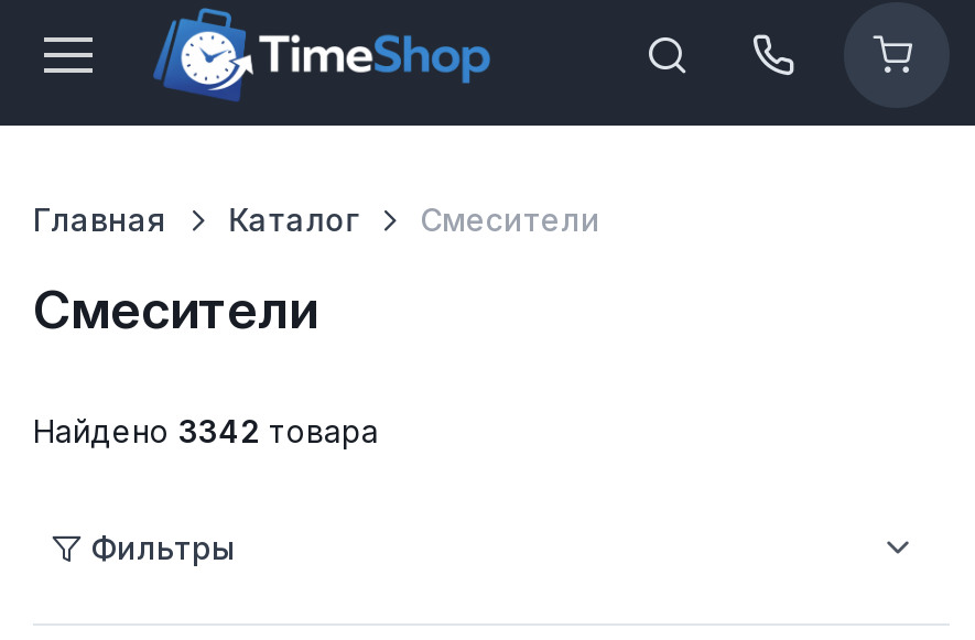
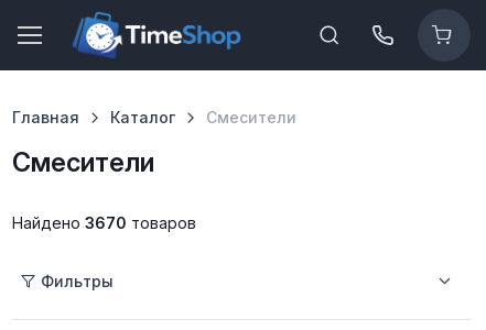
- Найдено 3342 товара
+ Найдено 3670 товаров
